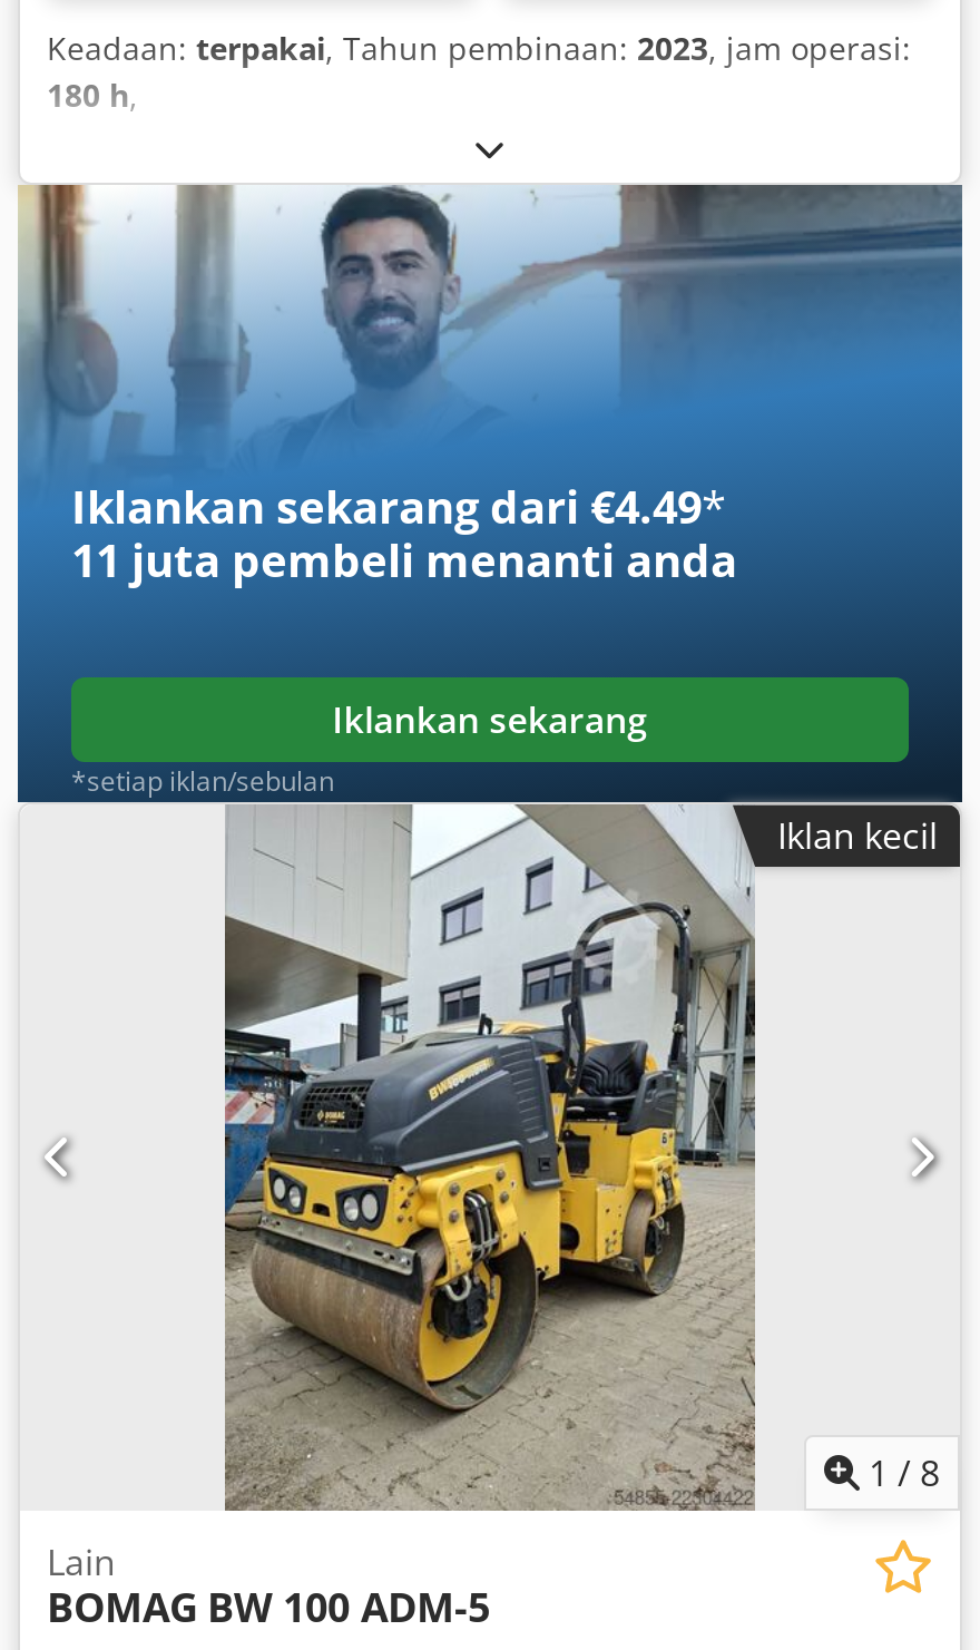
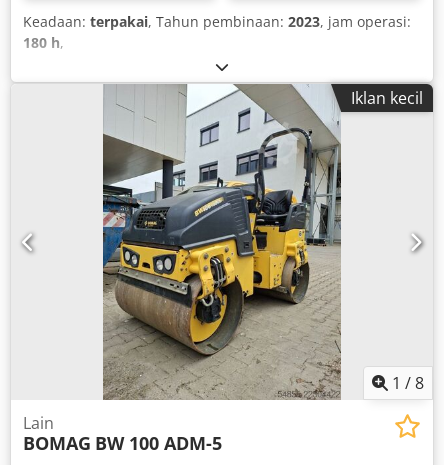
- [image]
- Iklankan sekarang dari €4.49*
- 11 juta pembeli menanti anda
- Iklankan sekarang
- *setiap iklan/sebulan
